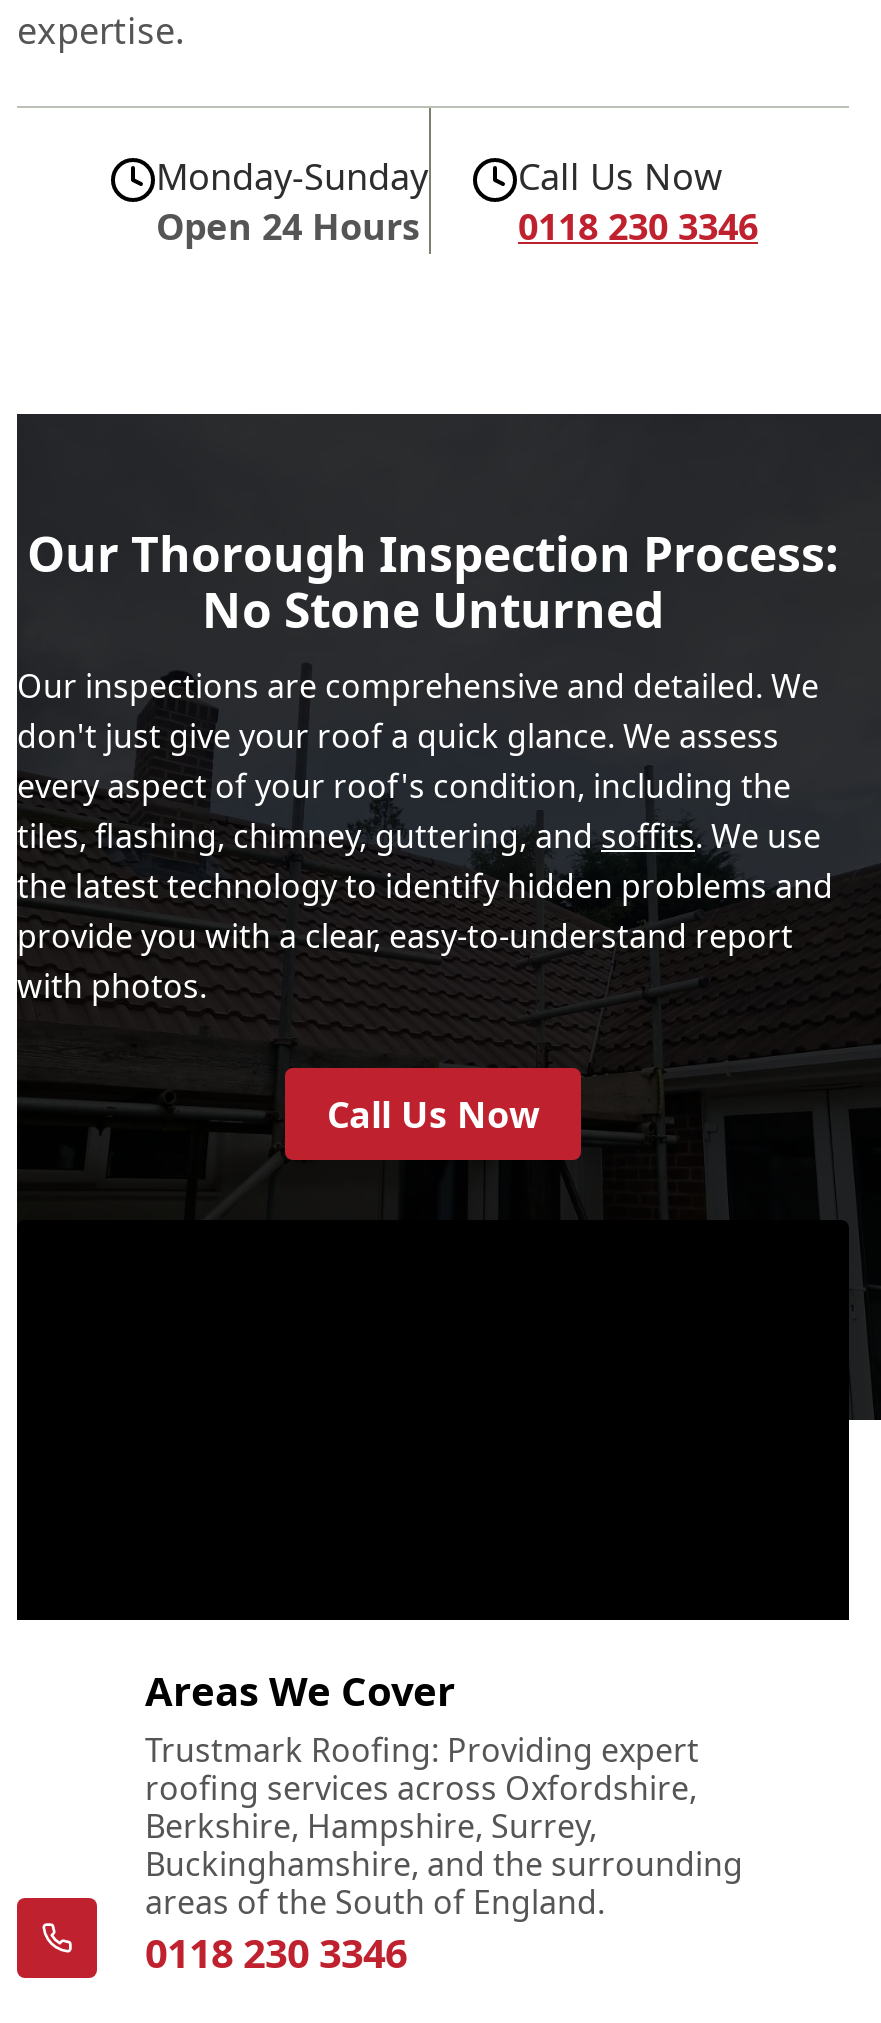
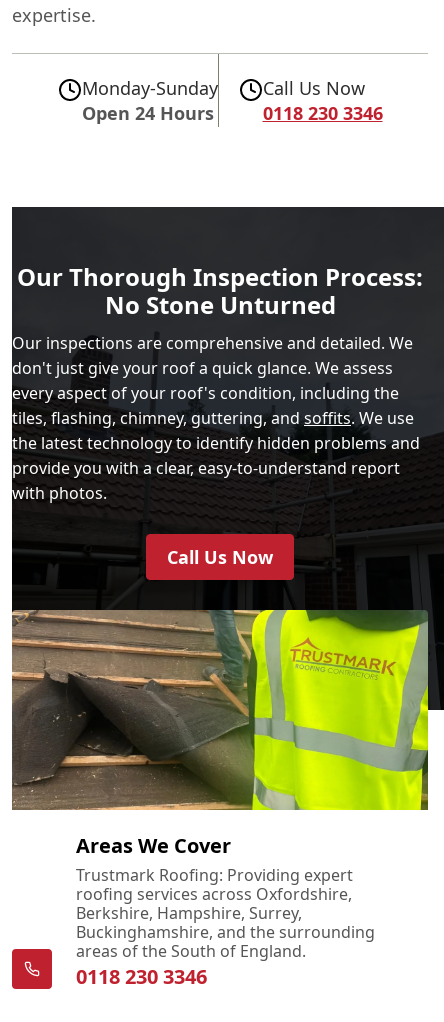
+ [image]
